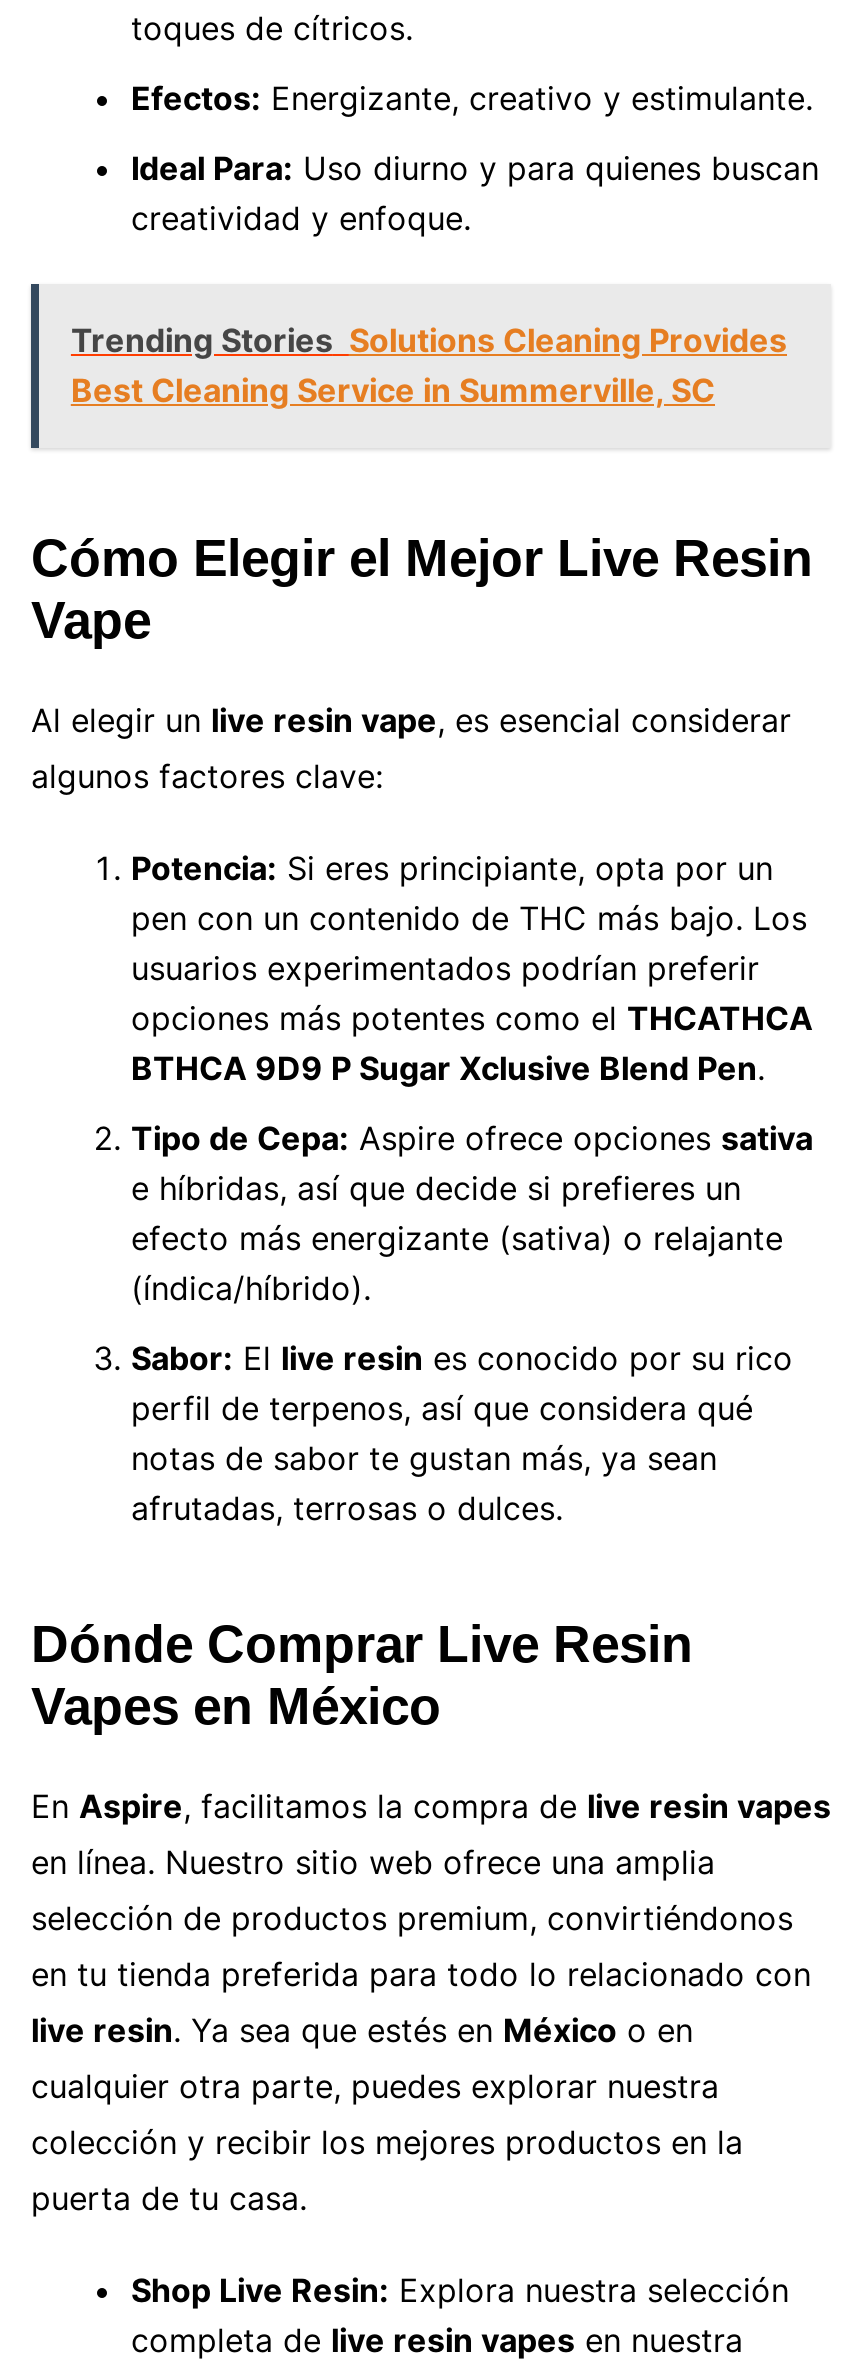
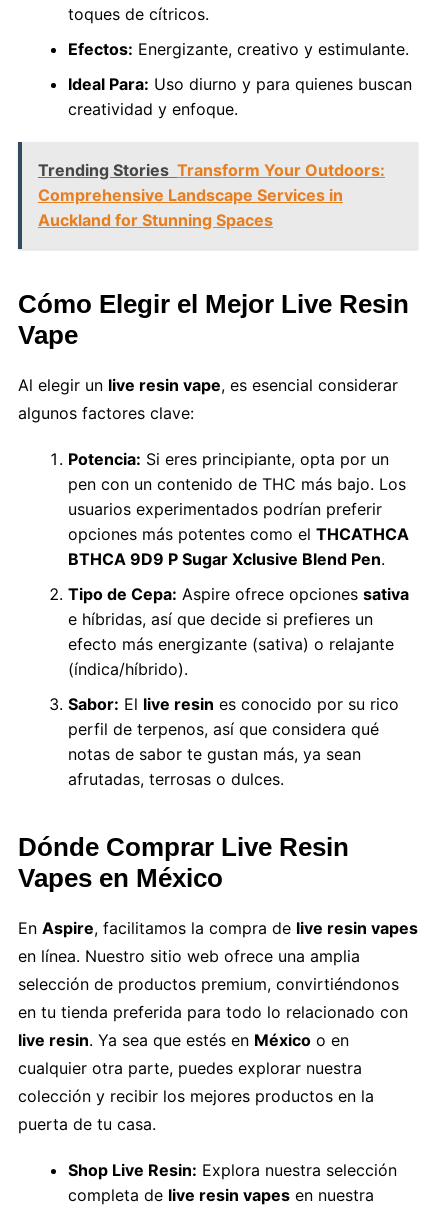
- Trending Stories Solutions Cleaning Provides
- Best Cleaning Service in Summerville, SC
+ Trending Stories Transform Your Outdoors:
+ Comprehensive Landscape Services in
+ Auckland for Stunning Spaces
